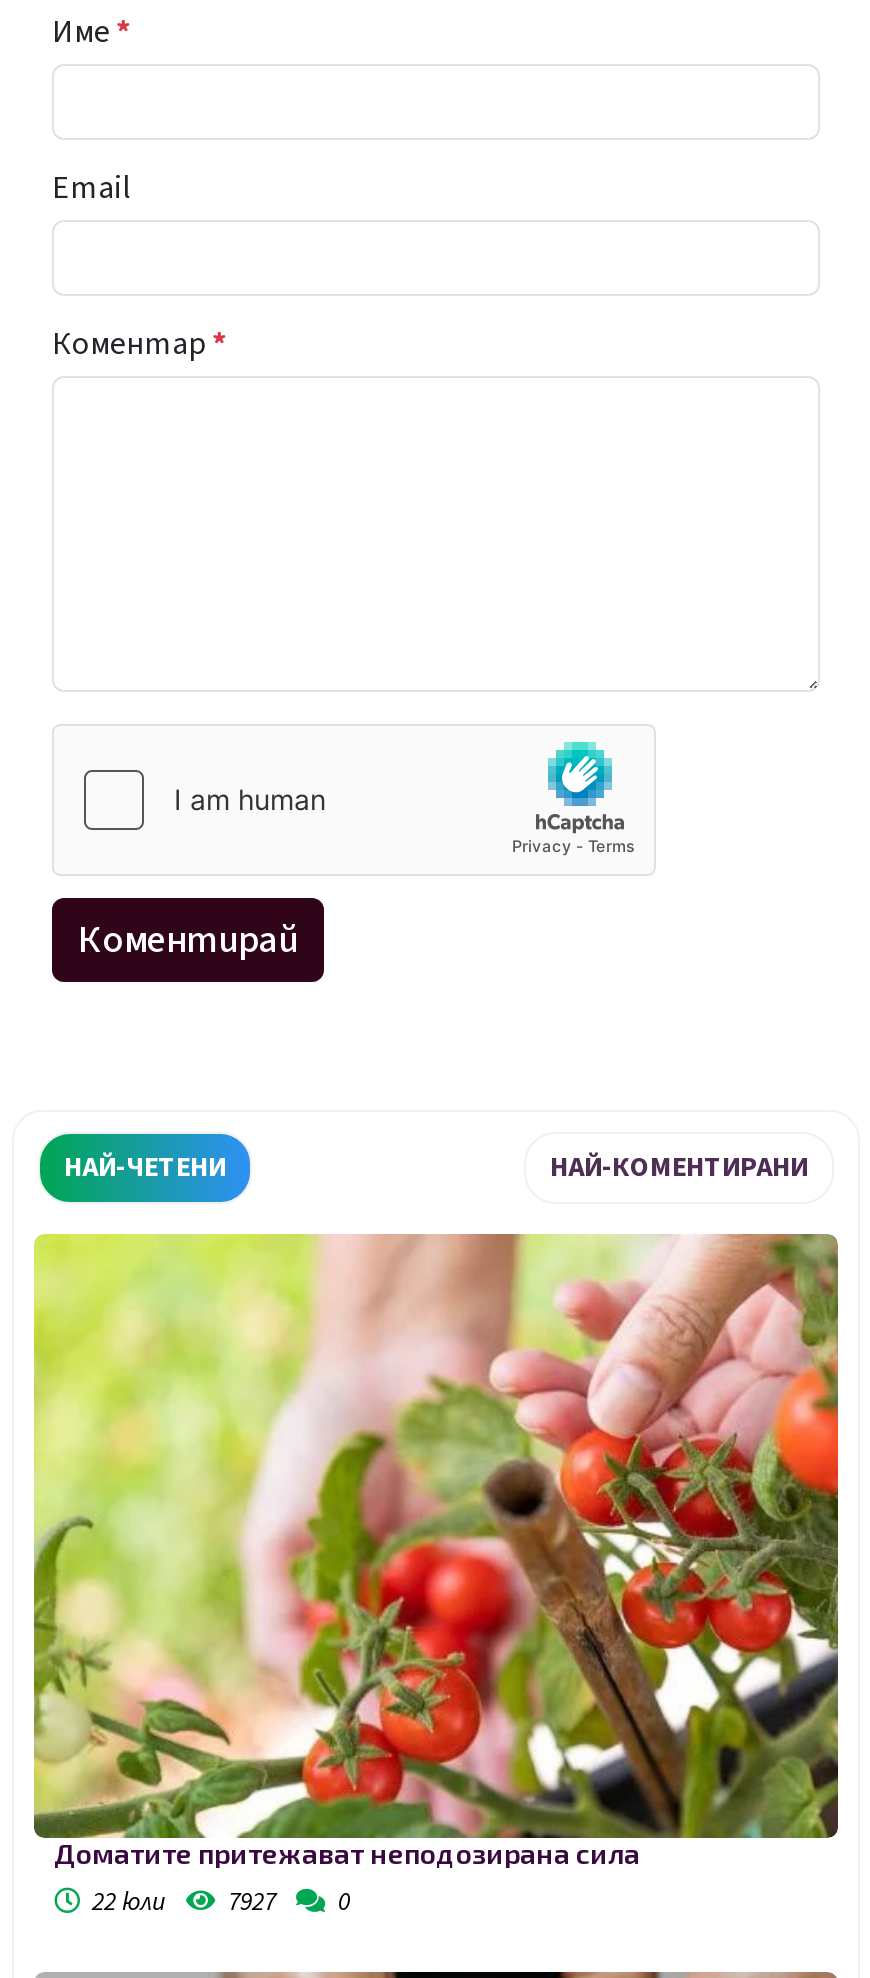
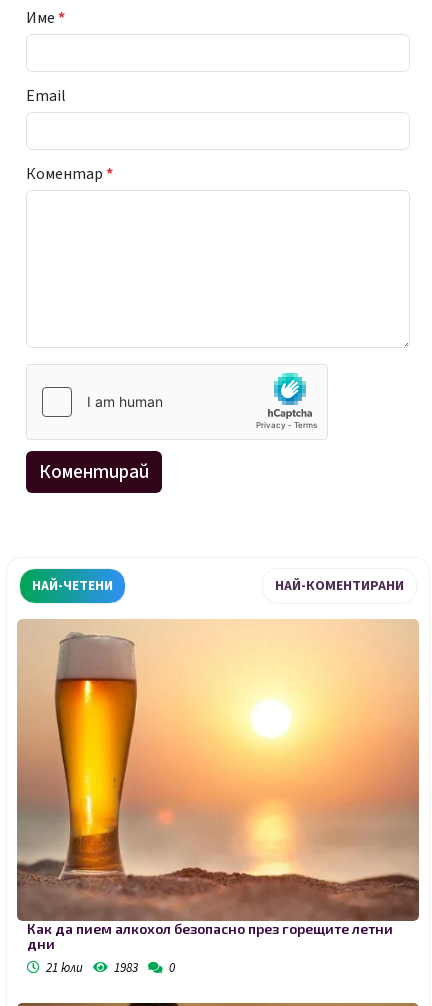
- [image]
- Доматите притежават неподозирана сила
- 22 юли
- 7927
+ [image]
+ Как да пием алкохол безопасно през горещите летни
+ дни
+ 21 юли
+ 1983
